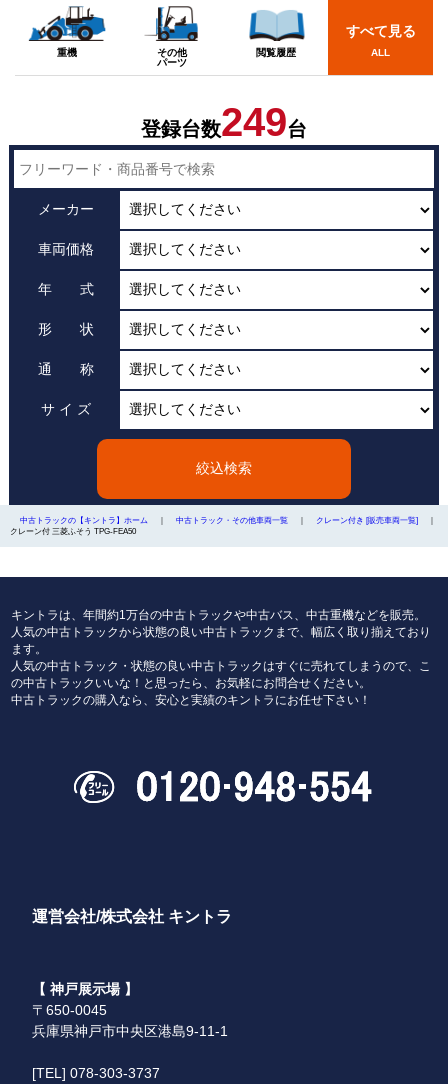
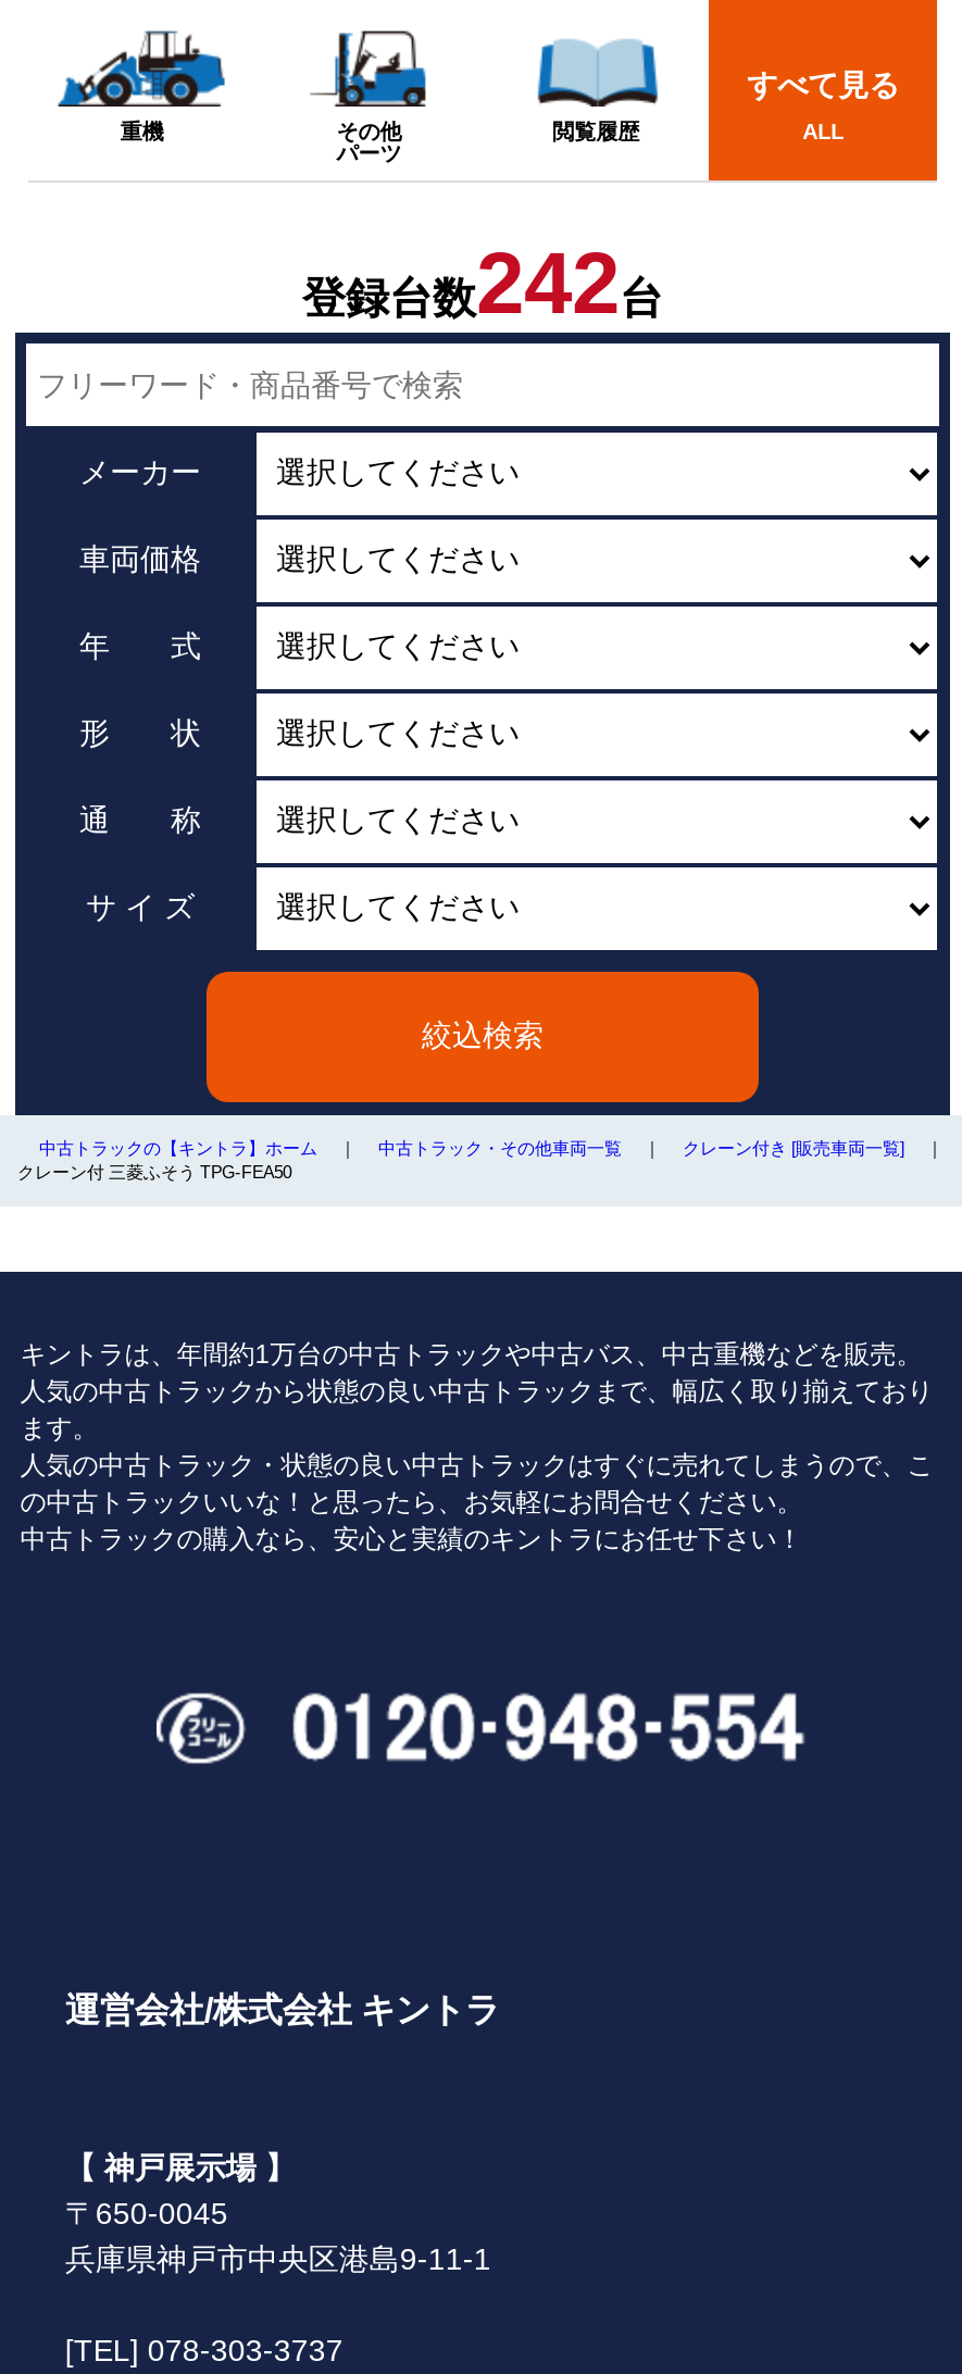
- 登録台数249台
+ 登録台数242台
